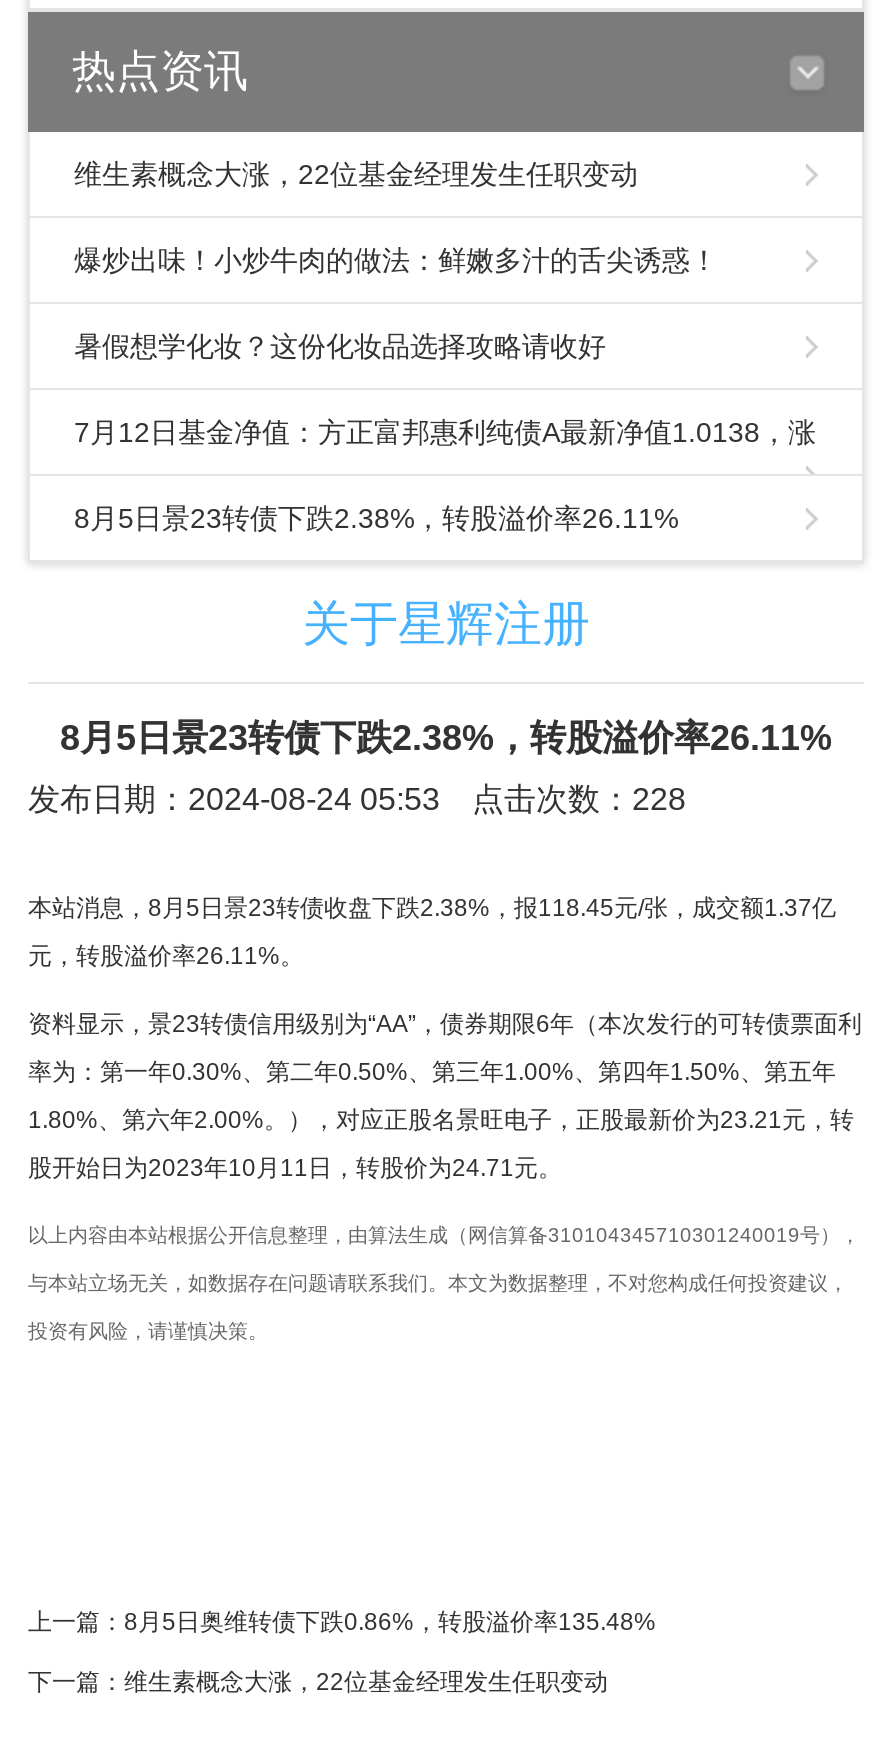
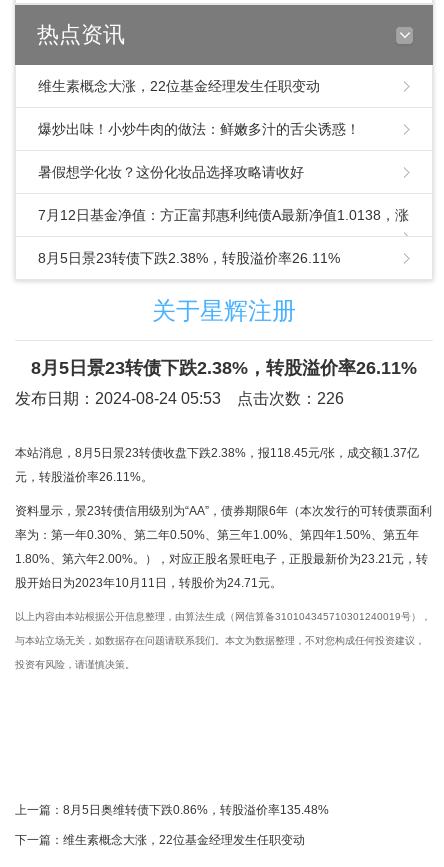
- 发布日期：2024-08-24 05:53 点击次数：228
+ 发布日期：2024-08-24 05:53 点击次数：226
